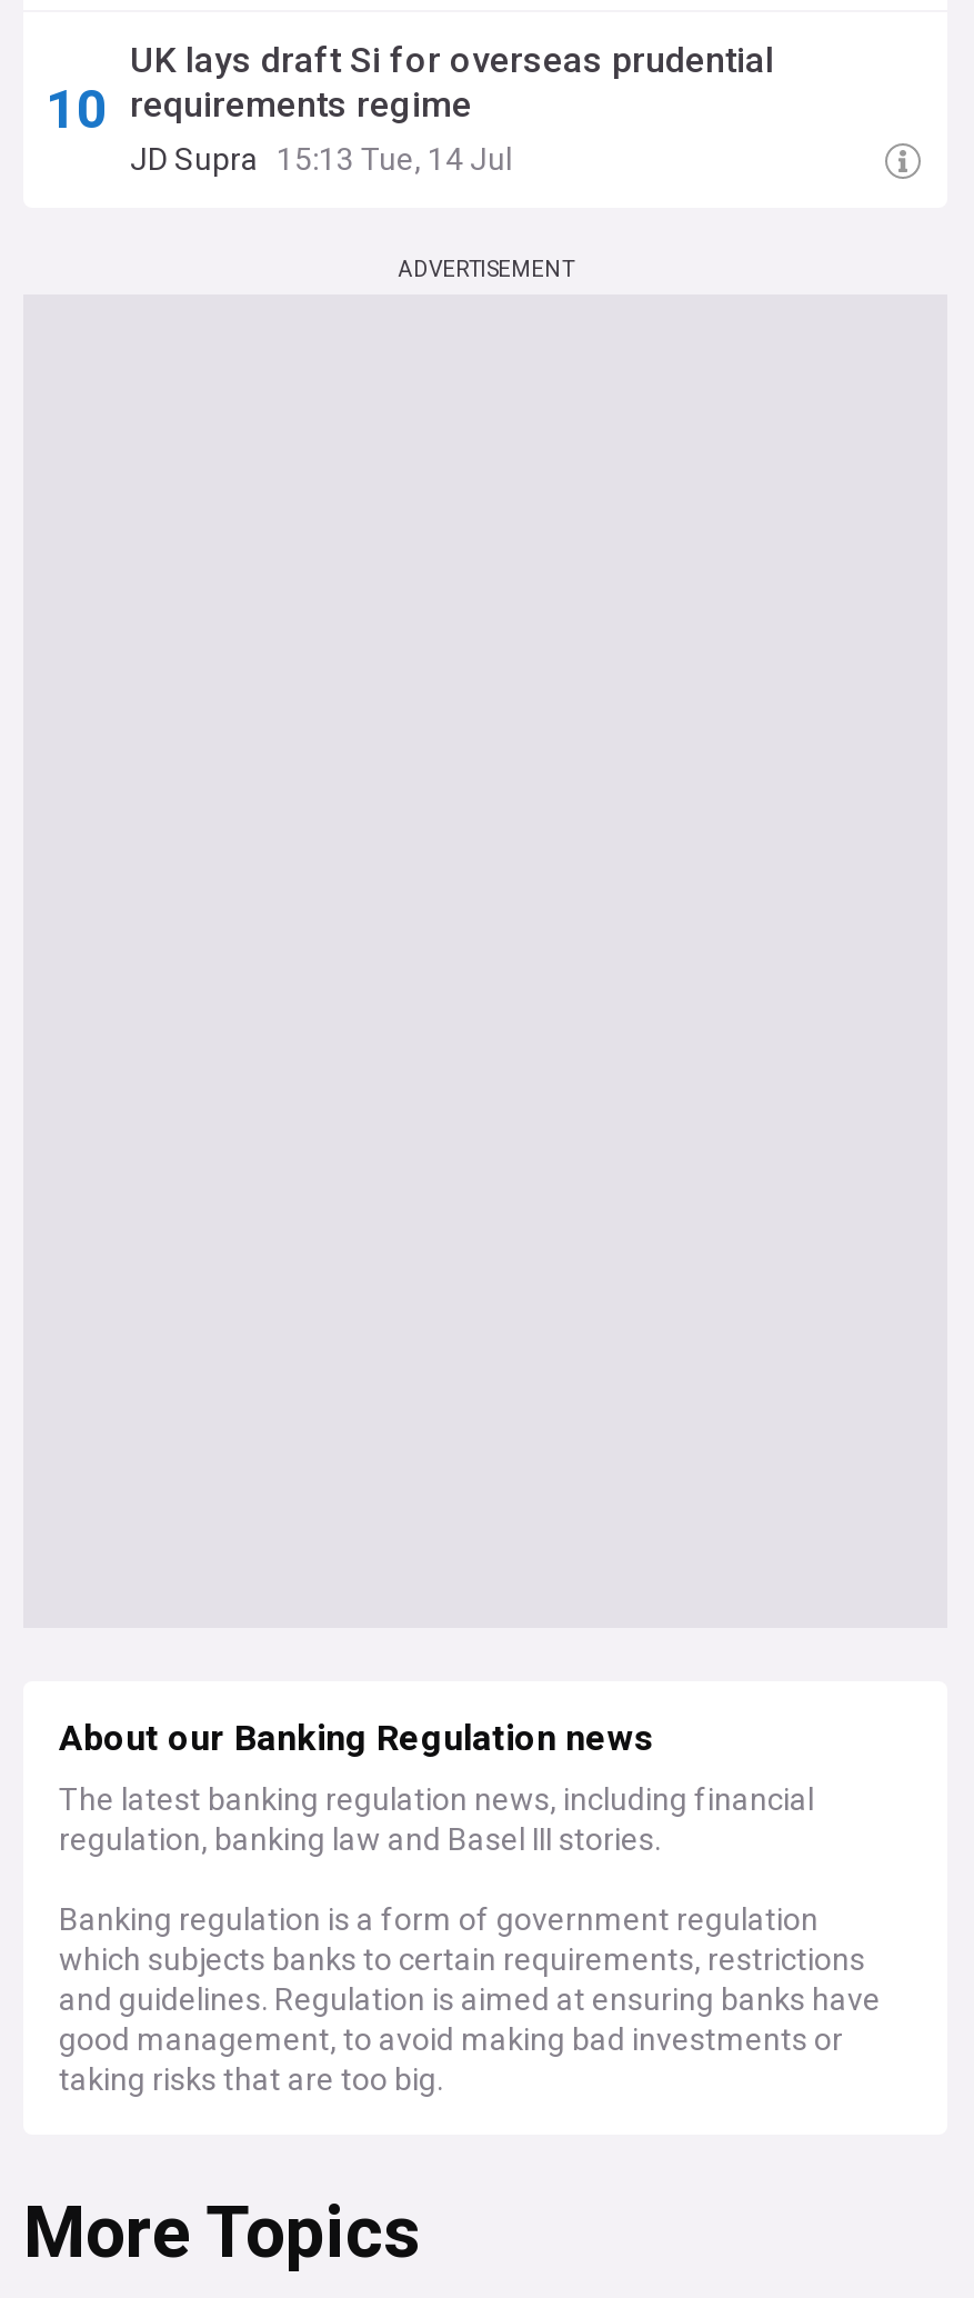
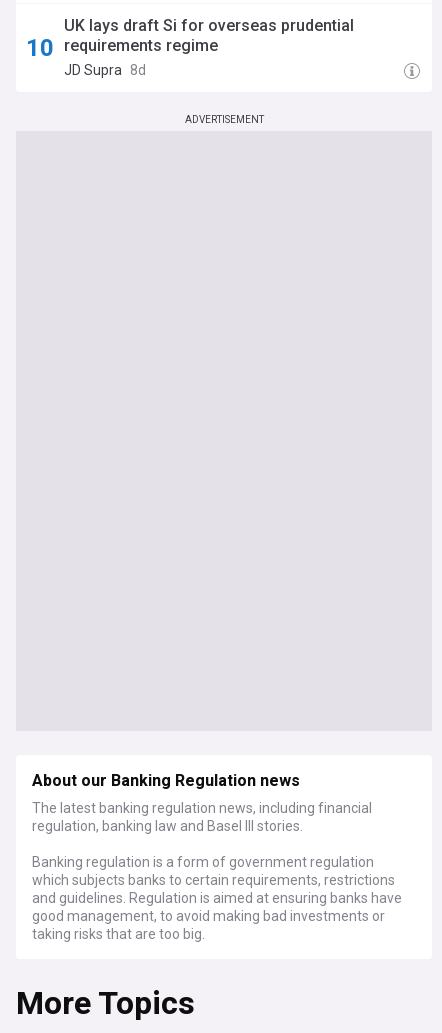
- JD Supra 15:13 Tue, 14 Jul
+ JD Supra 8d
